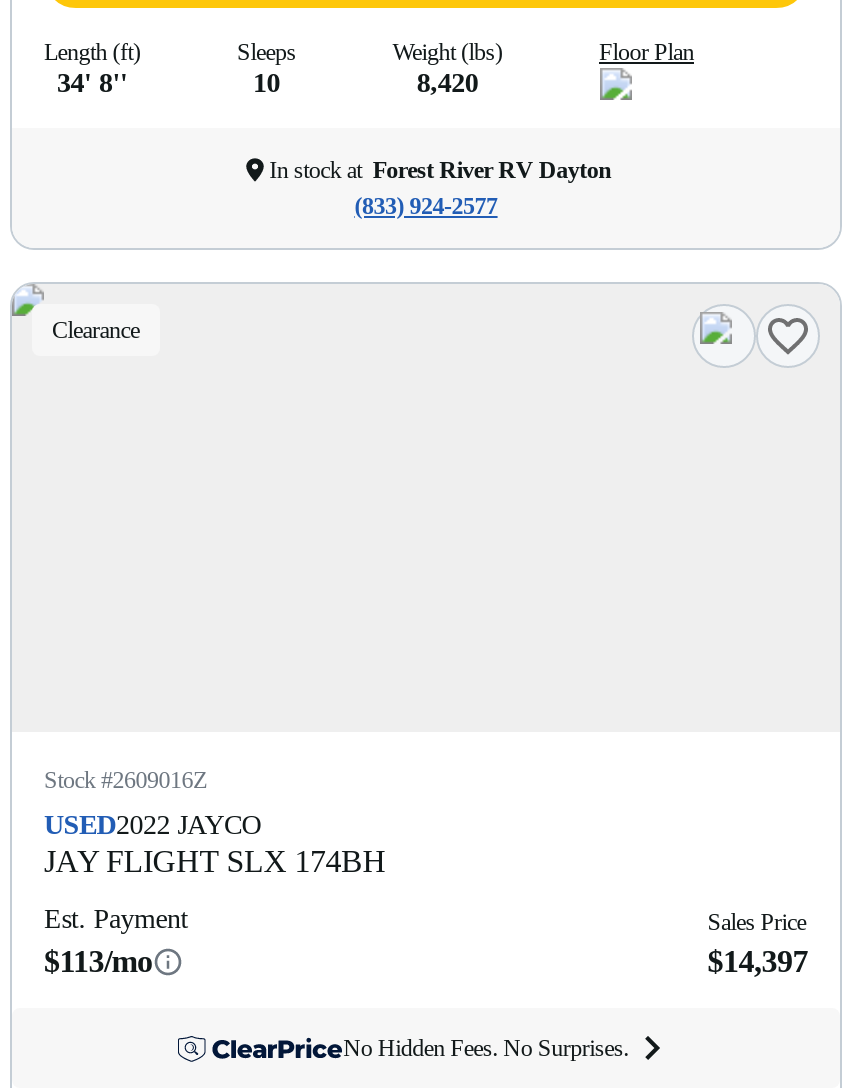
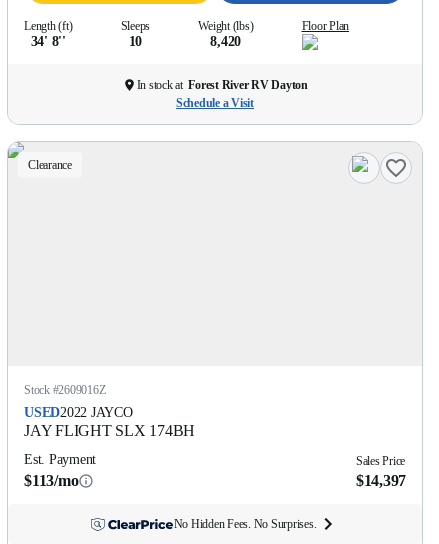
- (833) 924-2577
+ Schedule a Visit
